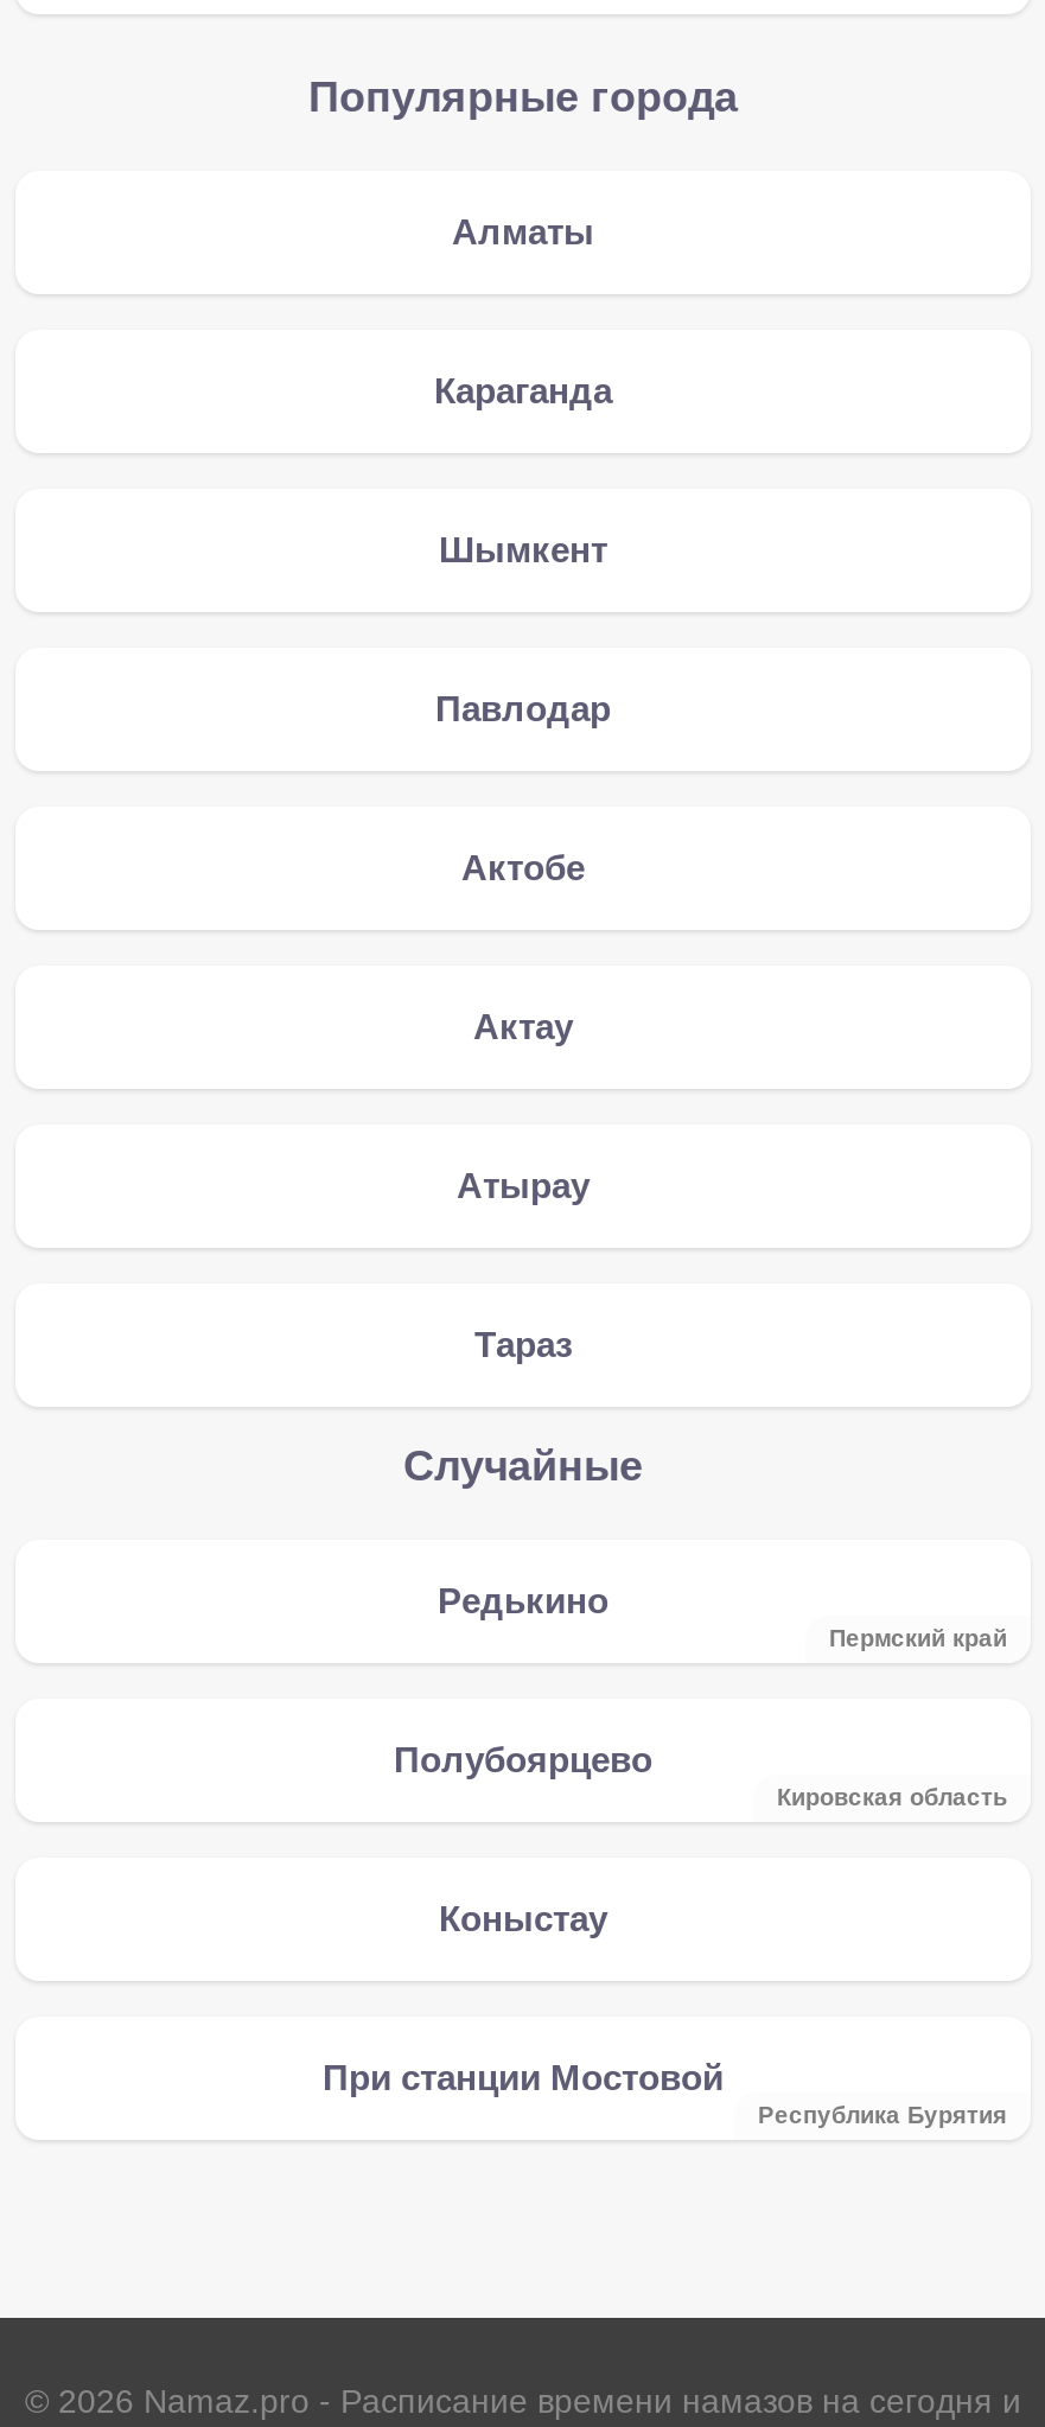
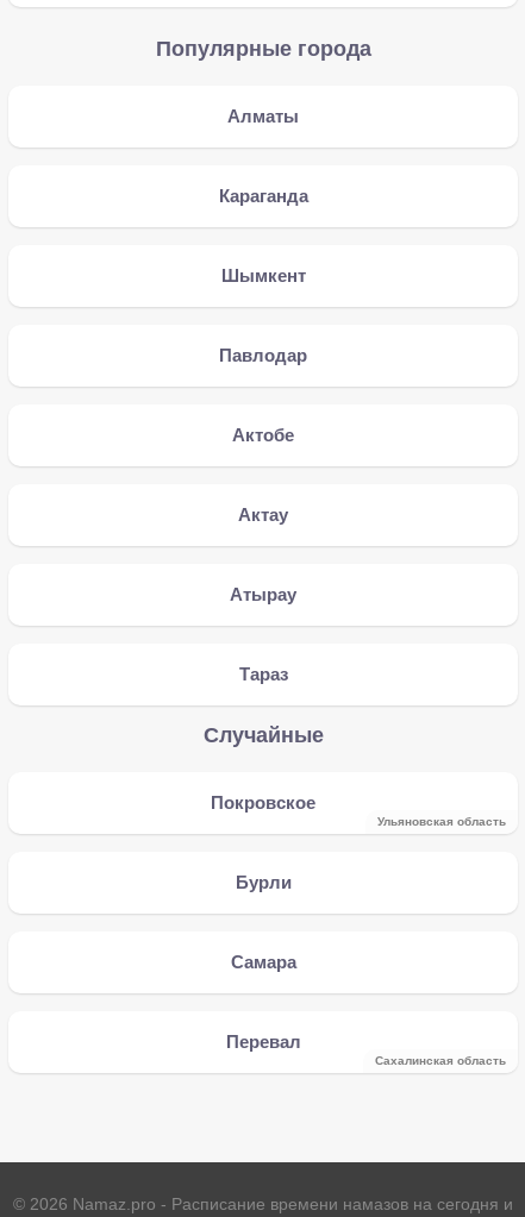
- Редькино
- Пермский край
+ Покровское
+ Ульяновская область

- Полубоярцево
- Кировская область
+ Бурли

- Коныстау
+ Самара

- При станции Мостовой
- Республика Бурятия
+ Перевал
+ Сахалинская область
